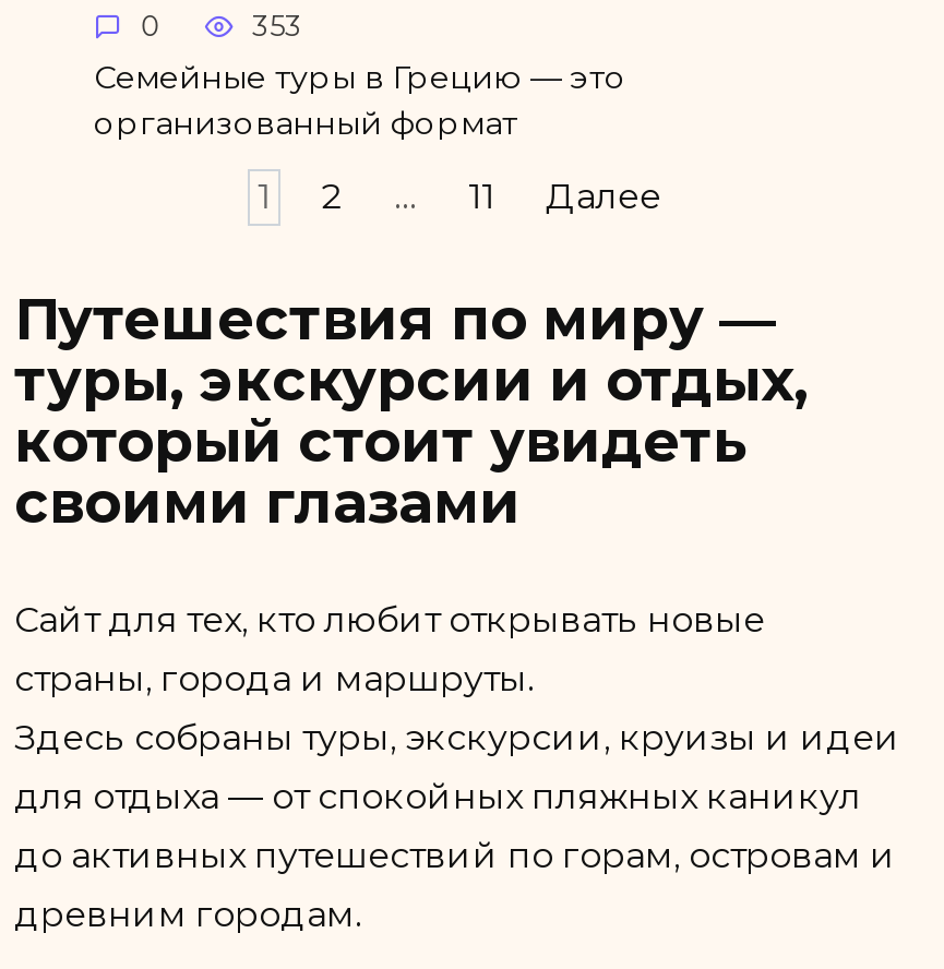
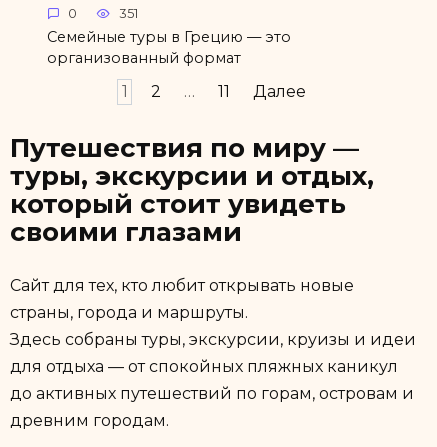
- 353
+ 351
